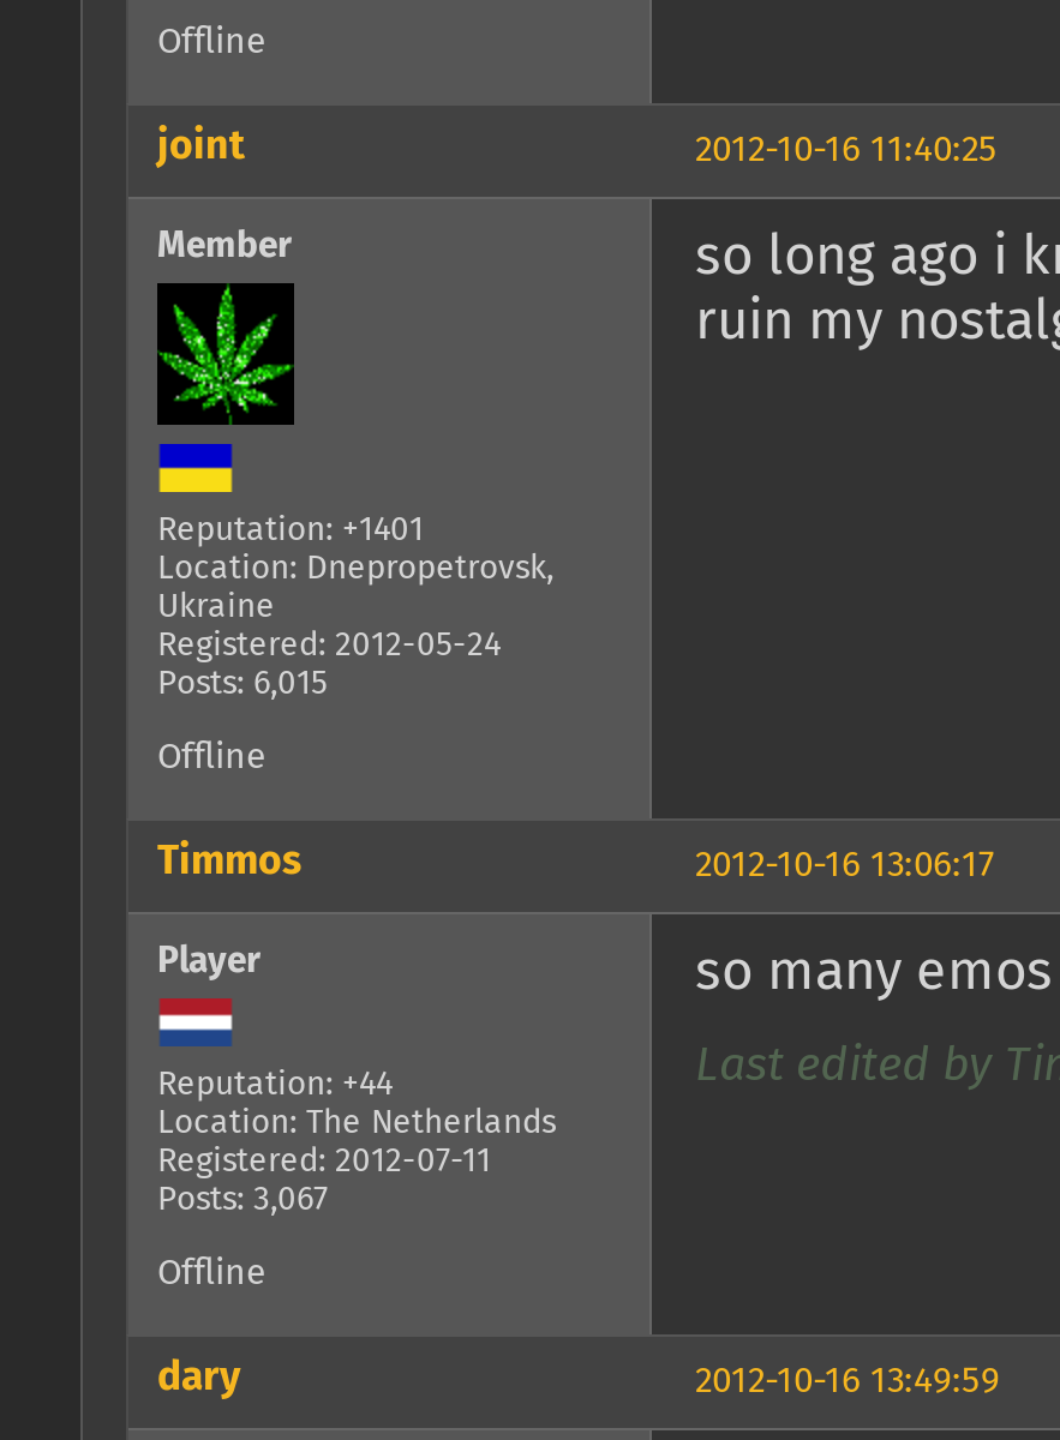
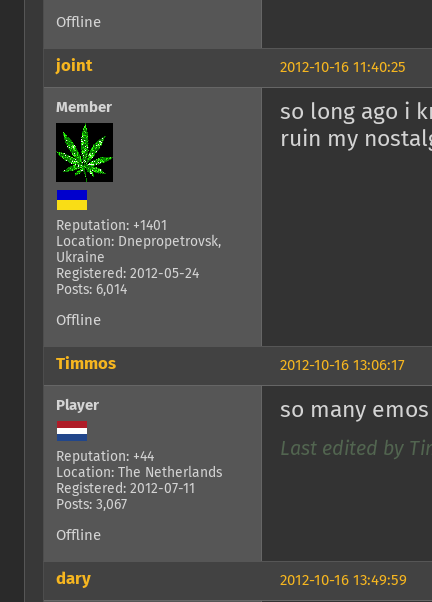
- Posts: 6,015
+ Posts: 6,014
